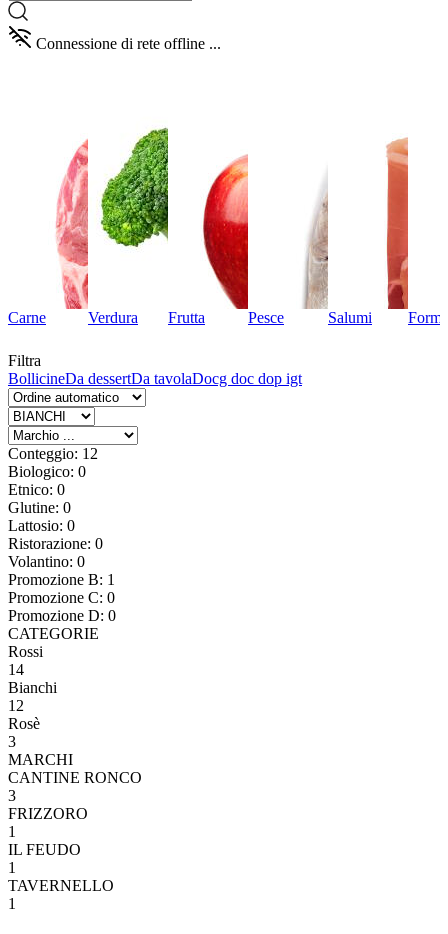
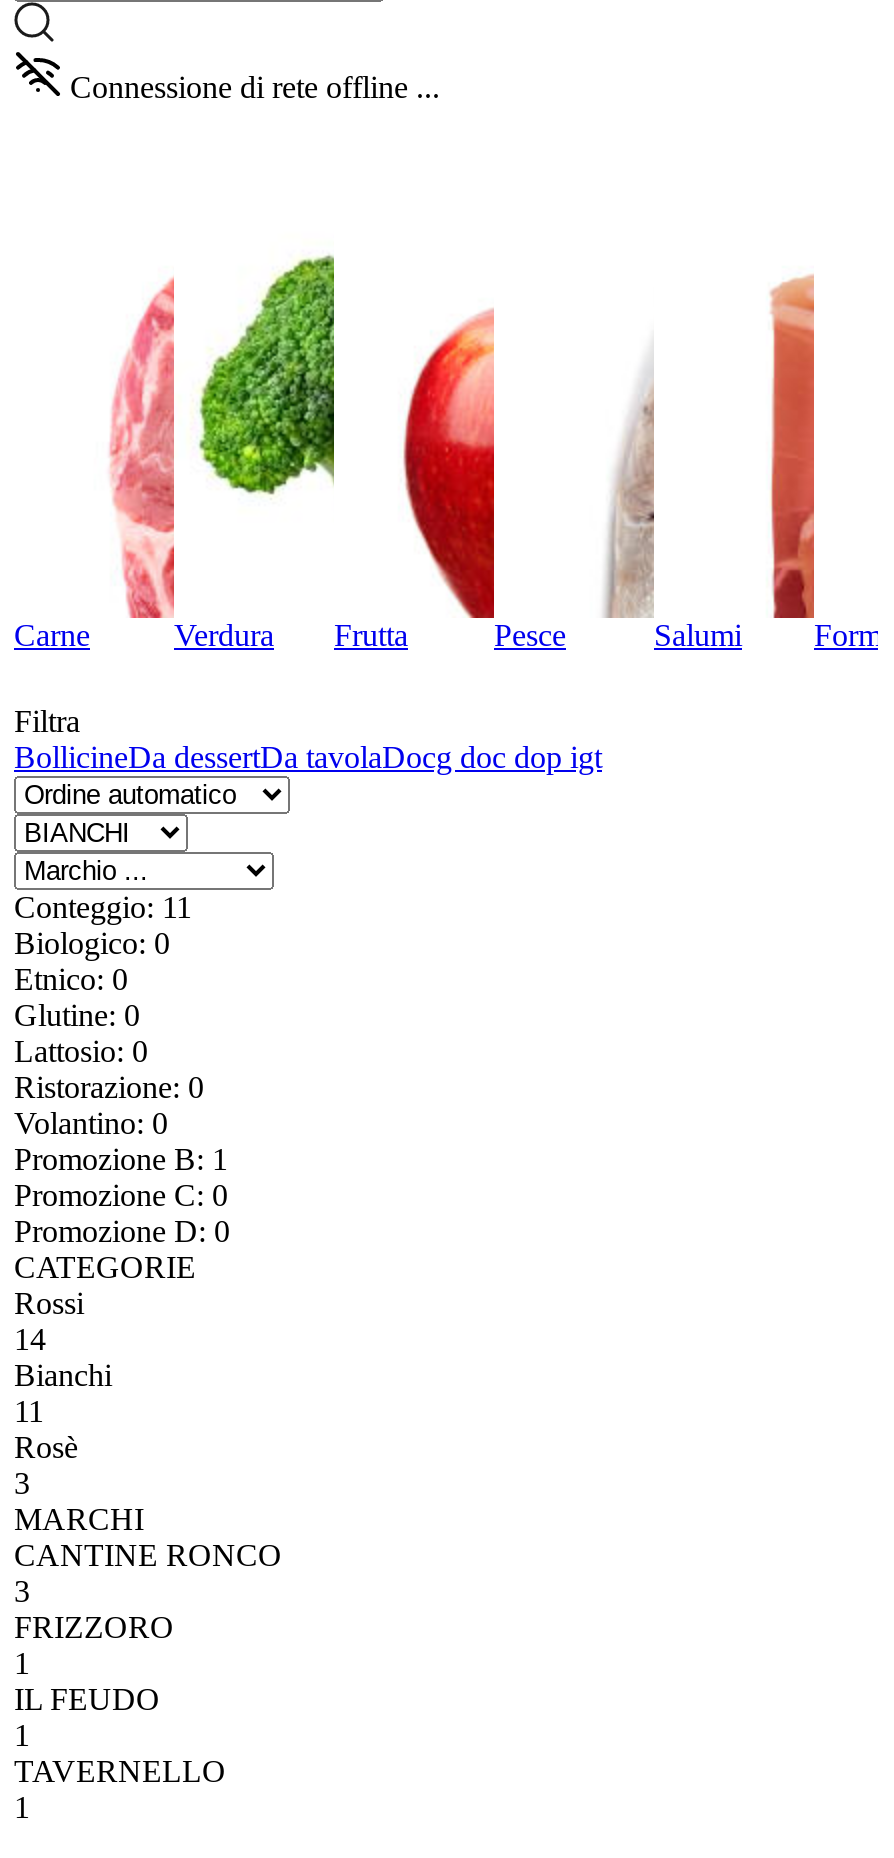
- Conteggio: 12
+ Conteggio: 11

- 12
+ 11
